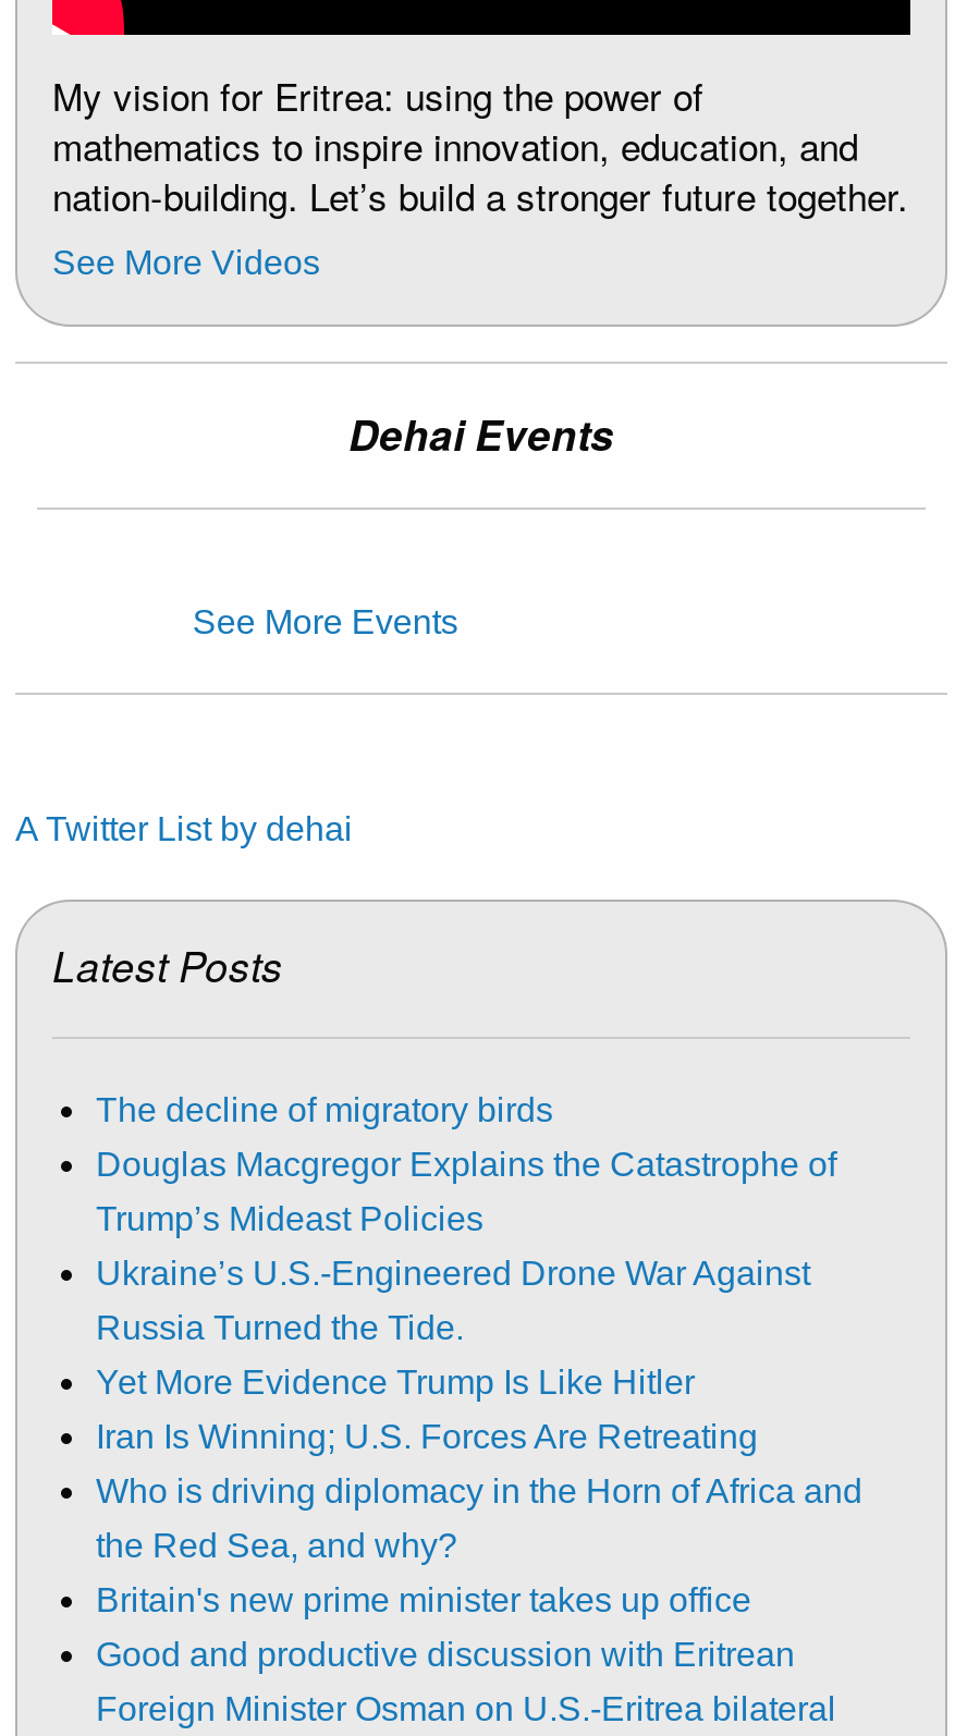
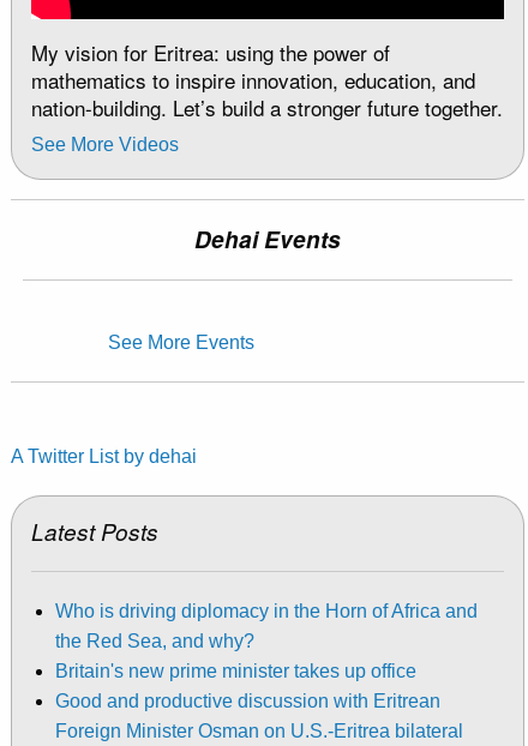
- The decline of migratory birds
- Douglas Macgregor Explains the Catastrophe of
- Trump’s Mideast Policies
- Ukraine’s U.S.-Engineered Drone War Against
- Russia Turned the Tide.
- Yet More Evidence Trump Is Like Hitler
- Iran Is Winning; U.S. Forces Are Retreating
